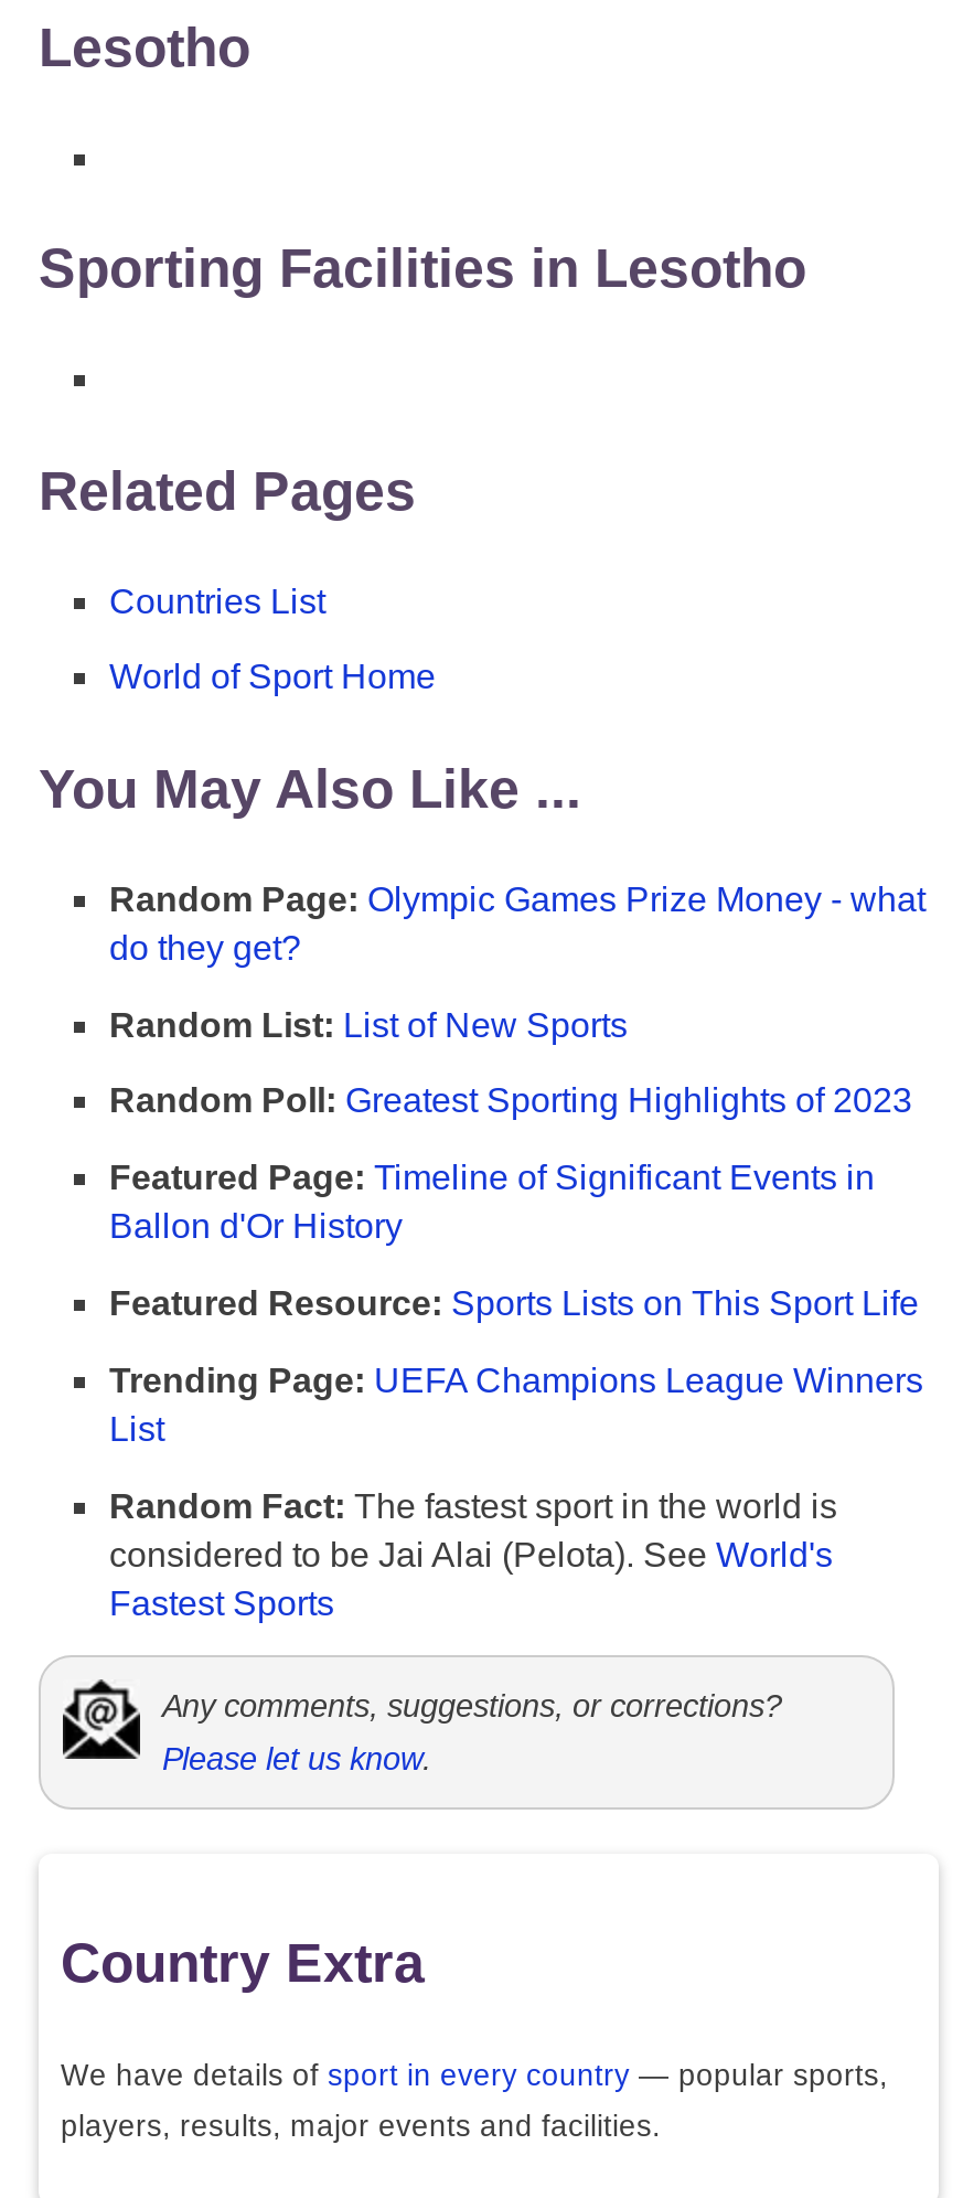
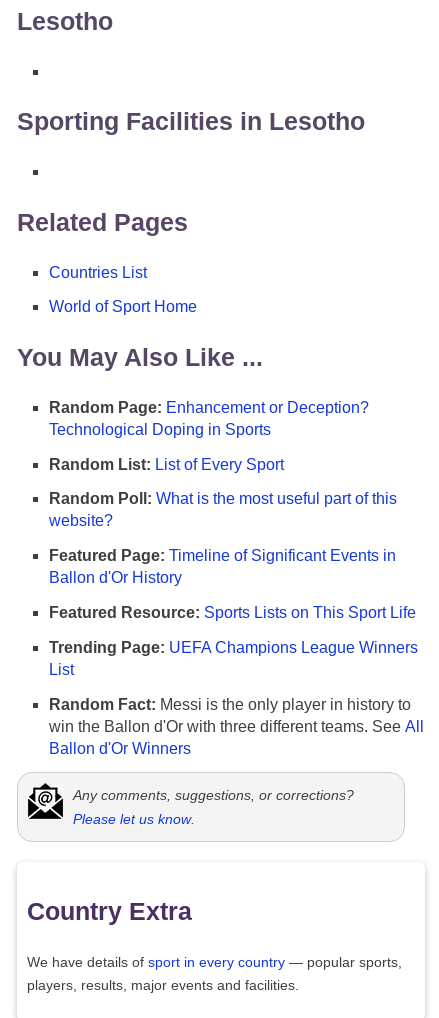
- Random Page: Olympic Games Prize Money - what
- do they get?
+ Random Page: Enhancement or Deception?
+ Technological Doping in Sports

- Random List: List of New Sports
+ Random List: List of Every Sport

- Random Poll: Greatest Sporting Highlights of 2023
+ Random Poll: What is the most useful part of this
+ website?

- Random Fact: The fastest sport in the world is
- considered to be Jai Alai (Pelota). See World's
- Fastest Sports
+ Random Fact: Messi is the only player in history to
+ win the Ballon d'Or with three different teams. See All
+ Ballon d'Or Winners
